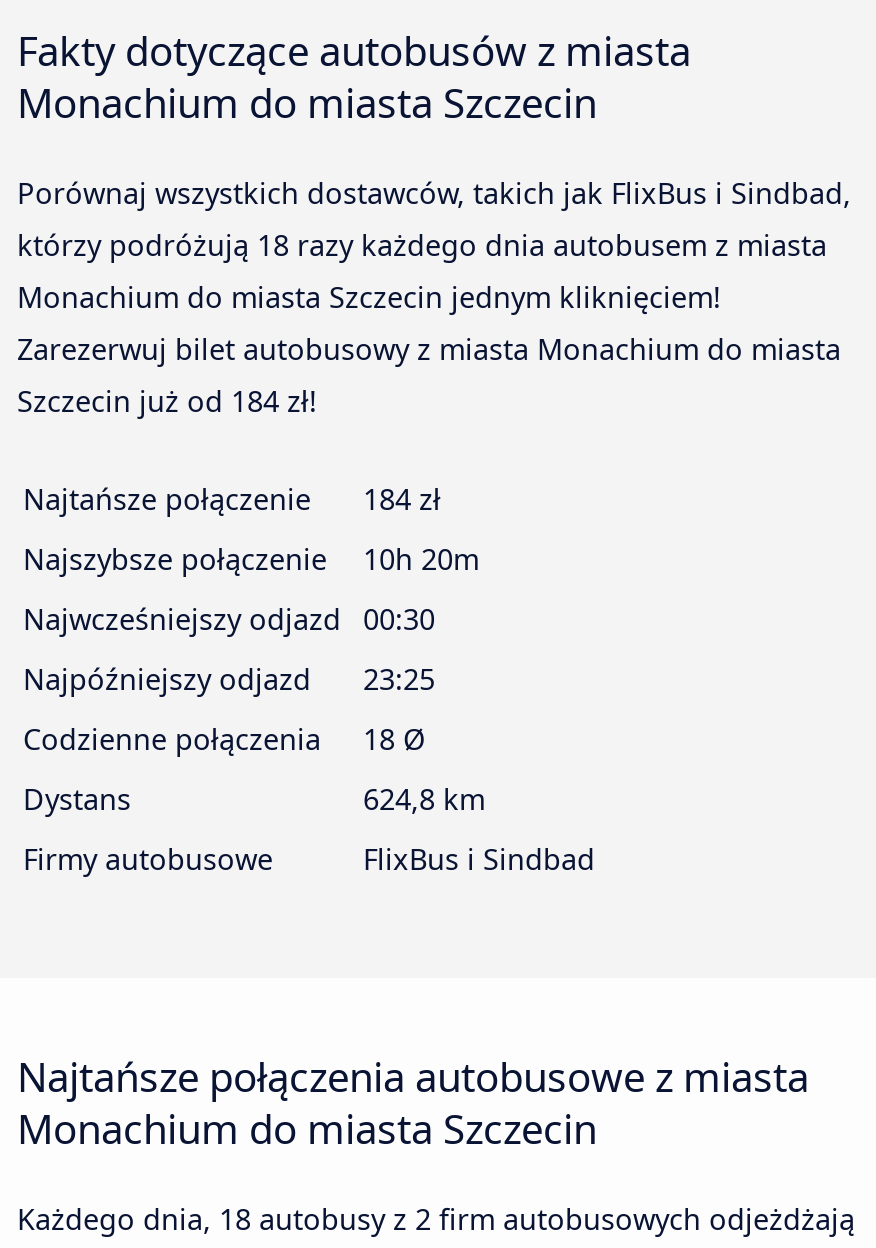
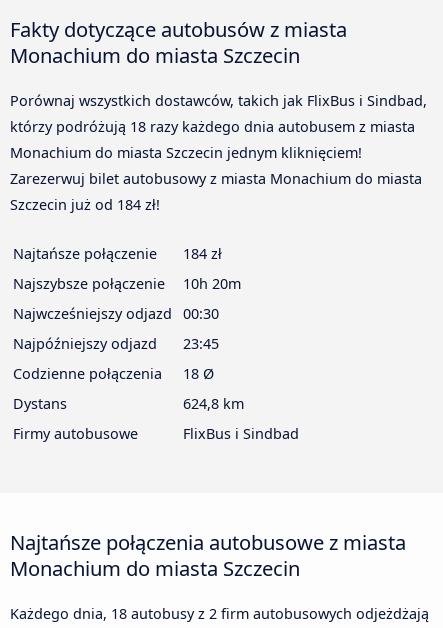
- Najpóźniejszy odjazd 23:25
+ Najpóźniejszy odjazd 23:45
